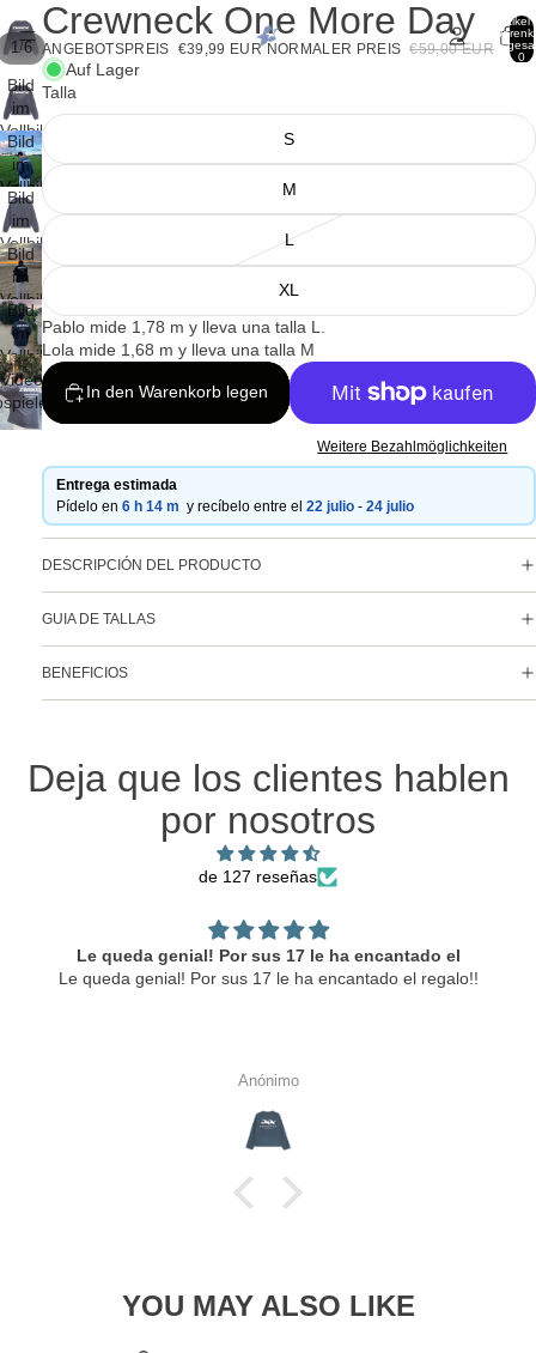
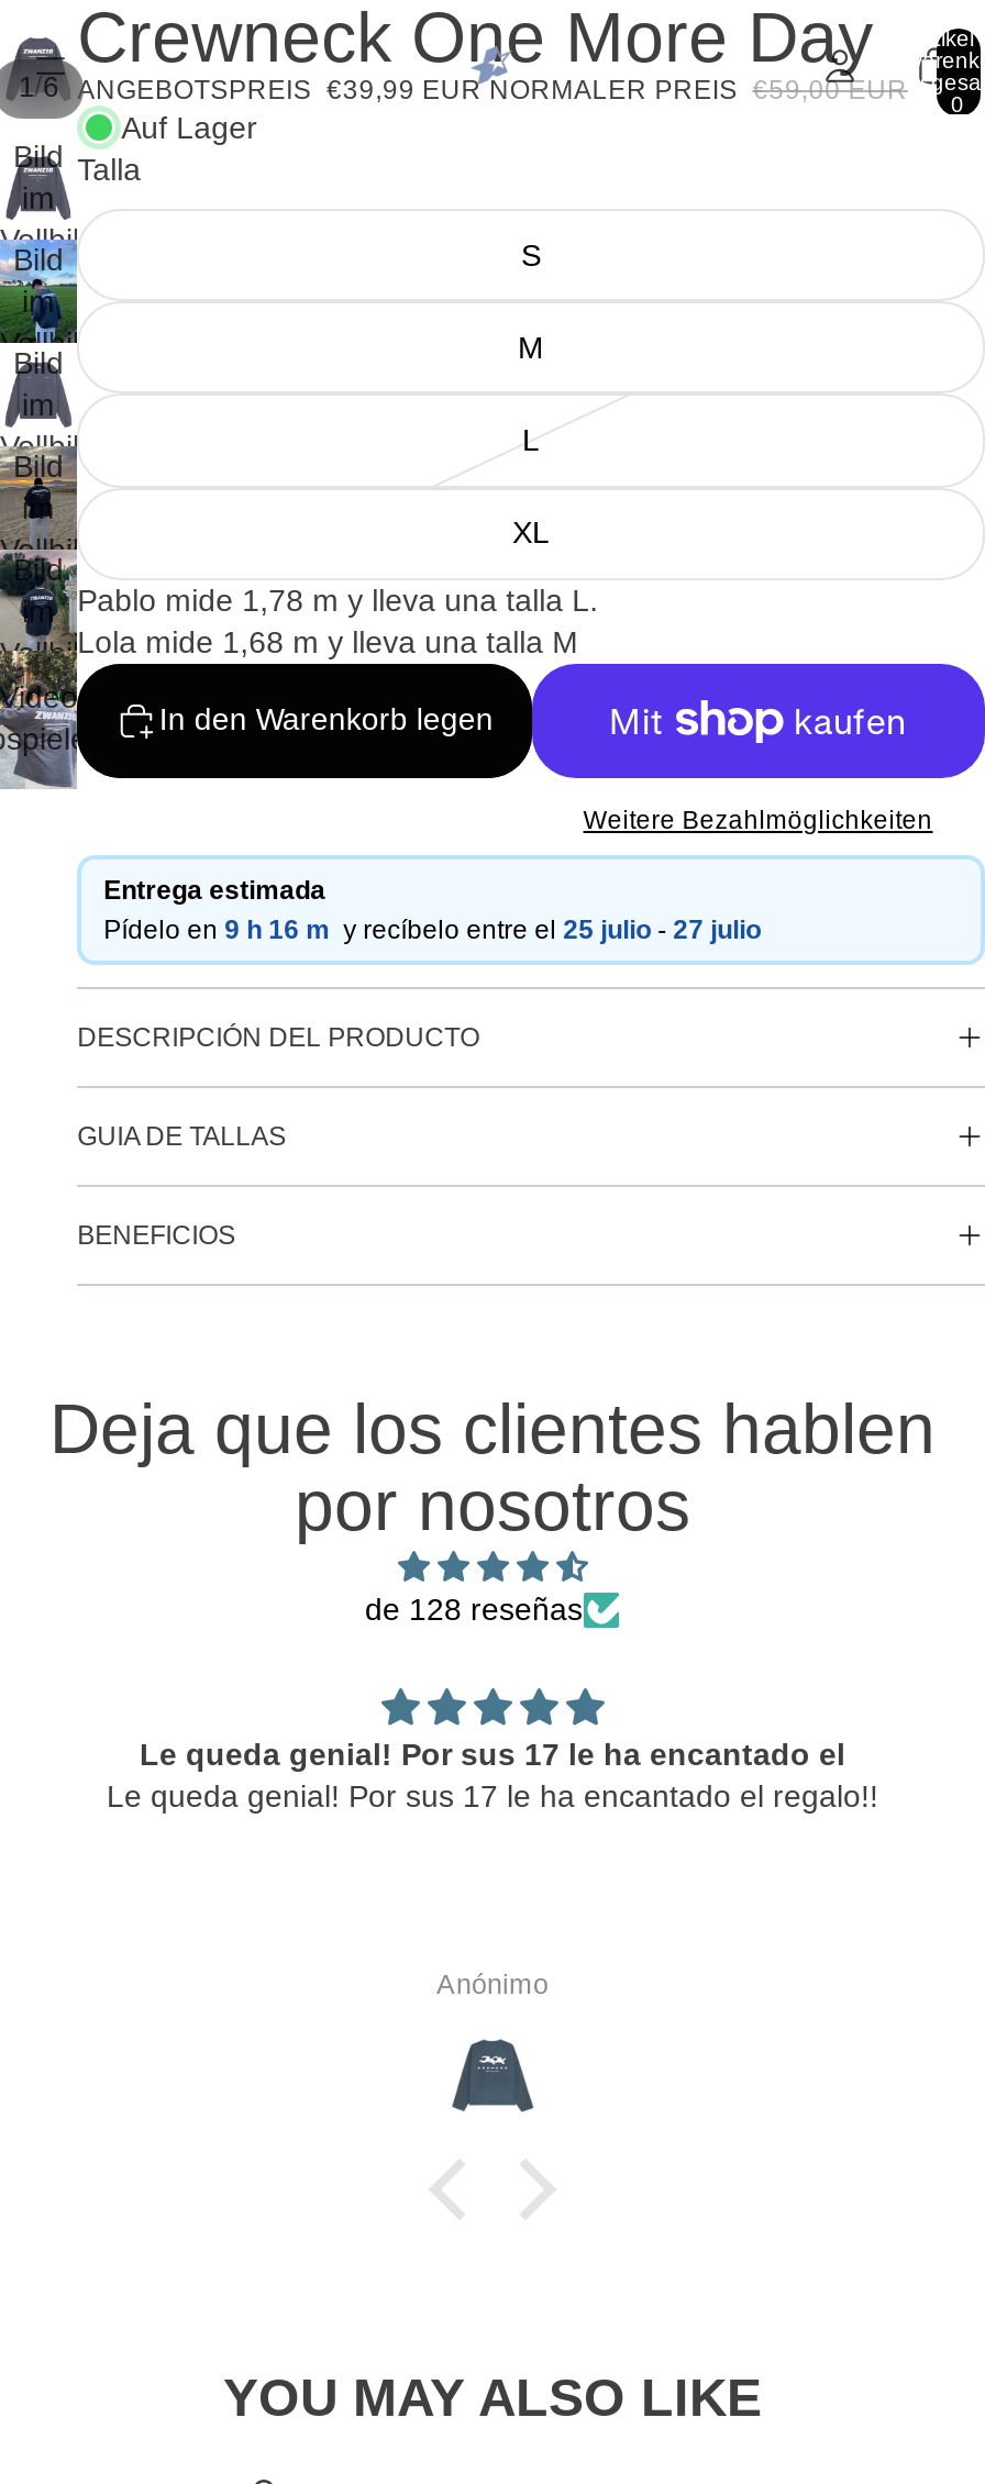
- Pídelo en 6 h 14 m y recíbelo entre el 22 julio - 24 julio
+ Pídelo en 9 h 16 m y recíbelo entre el 25 julio - 27 julio

- de 127 reseñas
+ de 128 reseñas
